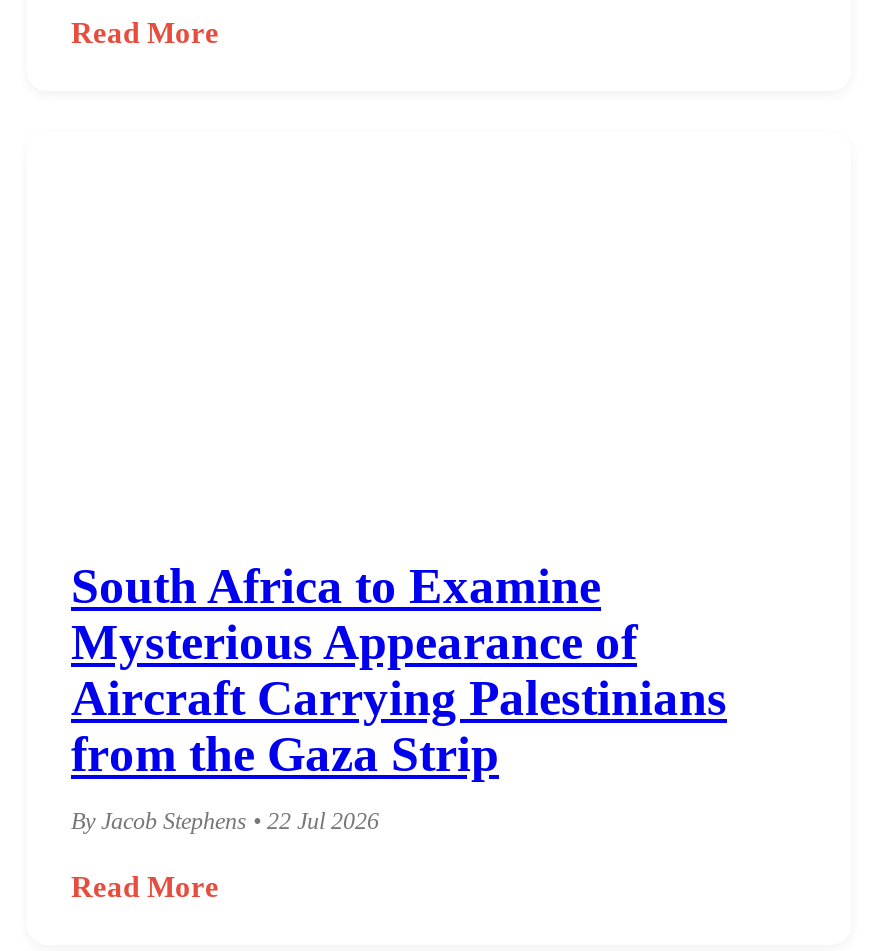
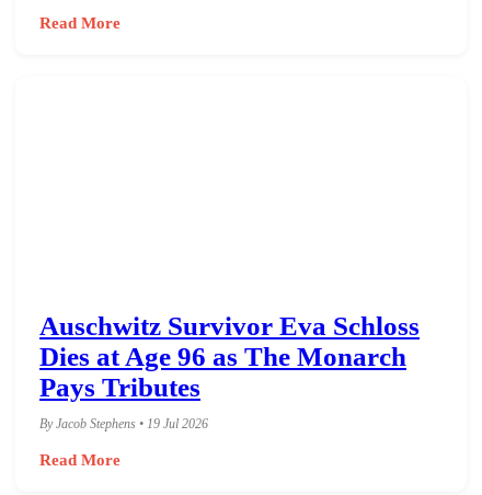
- South Africa to Examine
- Mysterious Appearance of
- Aircraft Carrying Palestinians
- from the Gaza Strip
+ Auschwitz Survivor Eva Schloss
+ Dies at Age 96 as The Monarch
+ Pays Tributes

- By Jacob Stephens • 22 Jul 2026
+ By Jacob Stephens • 19 Jul 2026
